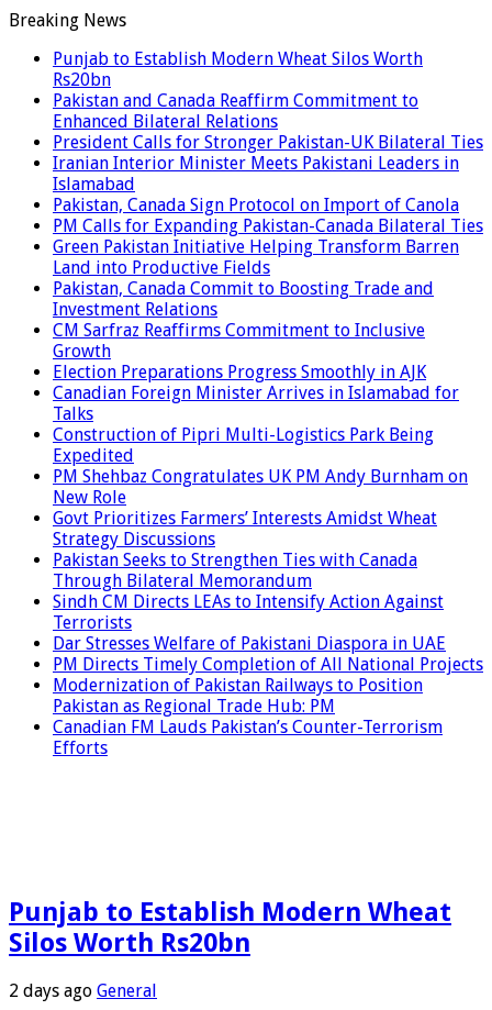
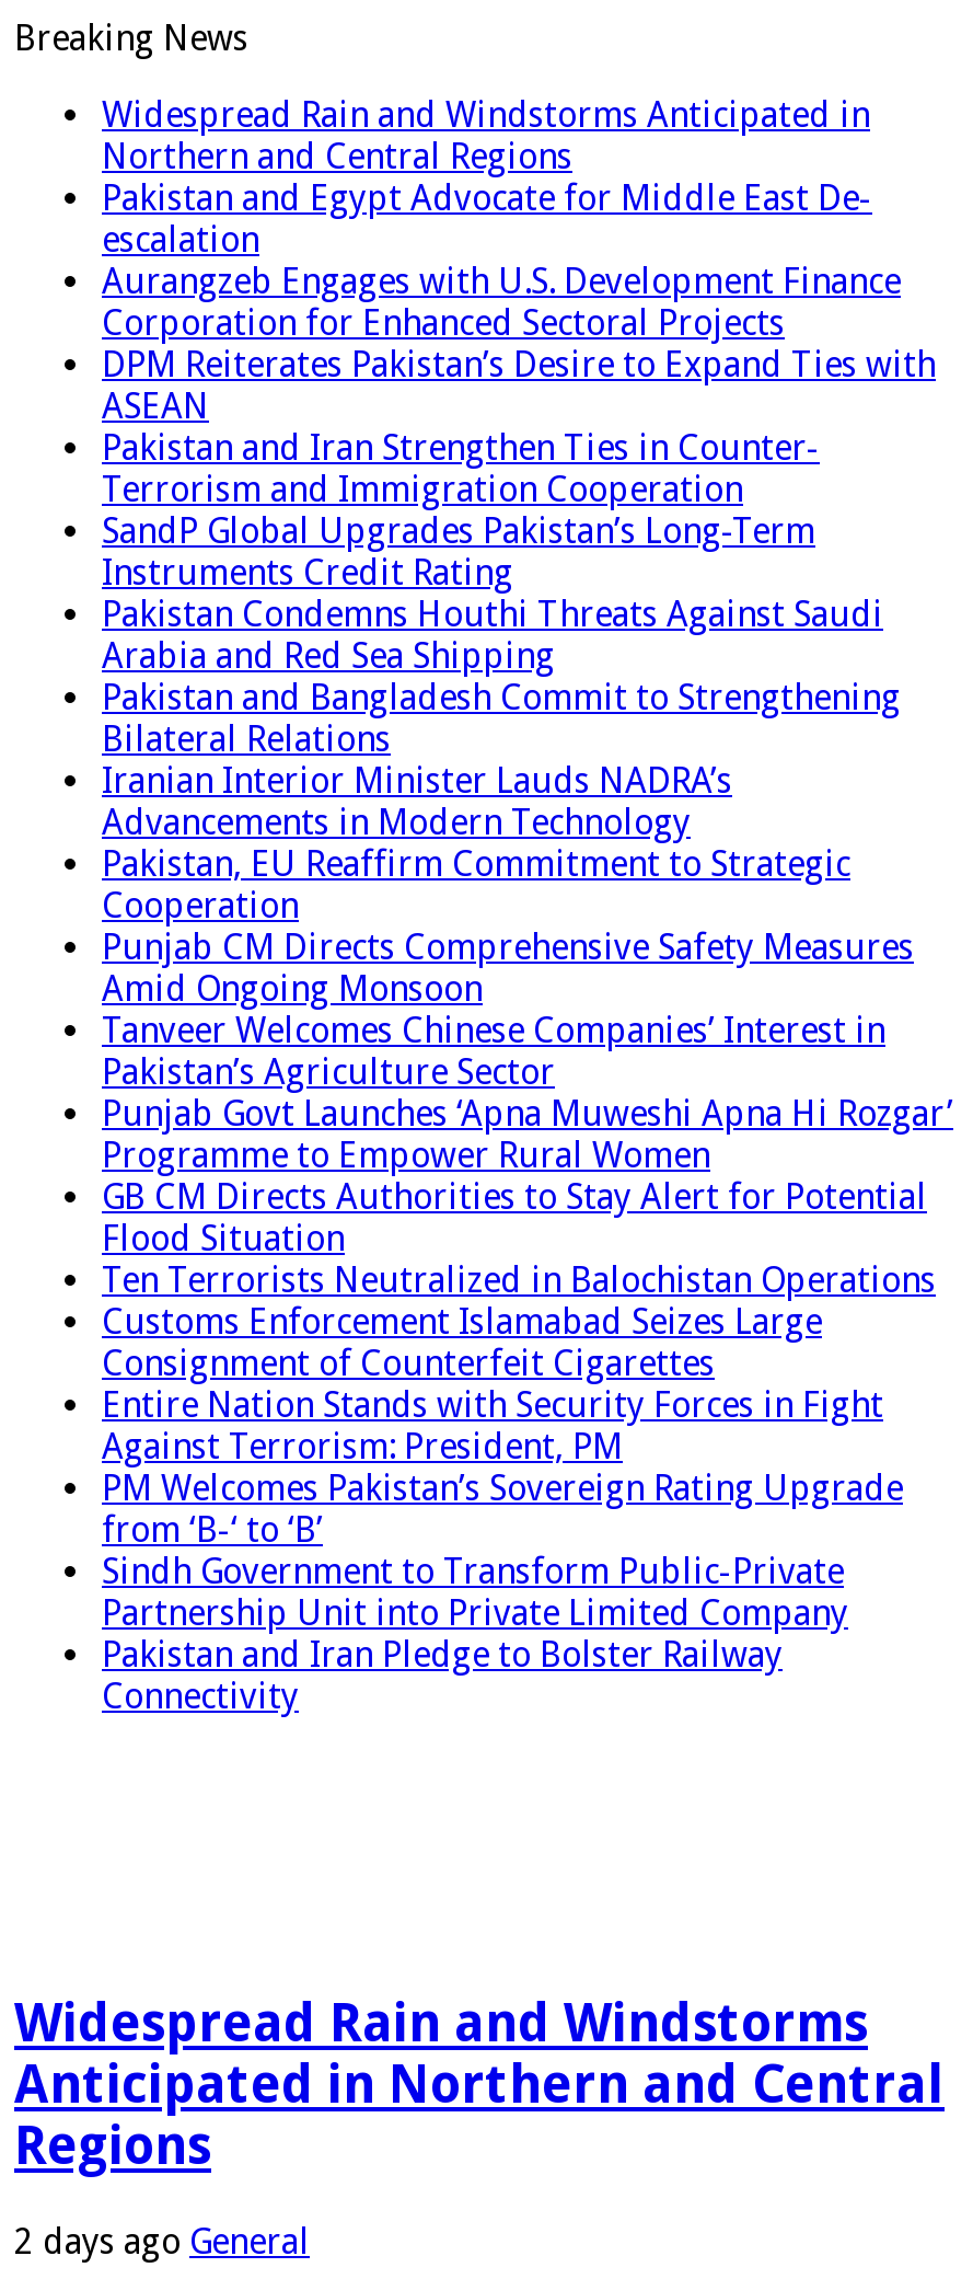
- Punjab to Establish Modern Wheat Silos Worth
- Rs20bn
- Pakistan and Canada Reaffirm Commitment to
- Enhanced Bilateral Relations
- President Calls for Stronger Pakistan-UK Bilateral Ties
- Iranian Interior Minister Meets Pakistani Leaders in
- Islamabad
- Pakistan, Canada Sign Protocol on Import of Canola
- PM Calls for Expanding Pakistan-Canada Bilateral Ties
- Green Pakistan Initiative Helping Transform Barren
- Land into Productive Fields
- Pakistan, Canada Commit to Boosting Trade and
- Investment Relations
- CM Sarfraz Reaffirms Commitment to Inclusive
- Growth
- Election Preparations Progress Smoothly in AJK
- Canadian Foreign Minister Arrives in Islamabad for
- Talks
- Construction of Pipri Multi-Logistics Park Being
- Expedited
- PM Shehbaz Congratulates UK PM Andy Burnham on
- New Role
- Govt Prioritizes Farmers’ Interests Amidst Wheat
- Strategy Discussions
- Pakistan Seeks to Strengthen Ties with Canada
- Through Bilateral Memorandum
- Sindh CM Directs LEAs to Intensify Action Against
- Terrorists
- Dar Stresses Welfare of Pakistani Diaspora in UAE
- PM Directs Timely Completion of All National Projects
- Modernization of Pakistan Railways to Position
- Pakistan as Regional Trade Hub: PM
- Canadian FM Lauds Pakistan’s Counter-Terrorism
- Efforts
+ Widespread Rain and Windstorms Anticipated in
+ Northern and Central Regions
+ Pakistan and Egypt Advocate for Middle East De-
+ escalation
+ Aurangzeb Engages with U.S. Development Finance
+ Corporation for Enhanced Sectoral Projects
+ DPM Reiterates Pakistan’s Desire to Expand Ties with
+ ASEAN
+ Pakistan and Iran Strengthen Ties in Counter-
+ Terrorism and Immigration Cooperation
+ SandP Global Upgrades Pakistan’s Long-Term
+ Instruments Credit Rating
+ Pakistan Condemns Houthi Threats Against Saudi
+ Arabia and Red Sea Shipping
+ Pakistan and Bangladesh Commit to Strengthening
+ Bilateral Relations
+ Iranian Interior Minister Lauds NADRA’s
+ Advancements in Modern Technology
+ Pakistan, EU Reaffirm Commitment to Strategic
+ Cooperation
+ Punjab CM Directs Comprehensive Safety Measures
+ Amid Ongoing Monsoon
+ Tanveer Welcomes Chinese Companies’ Interest in
+ Pakistan’s Agriculture Sector
+ Punjab Govt Launches ‘Apna Muweshi Apna Hi Rozgar’
+ Programme to Empower Rural Women
+ GB CM Directs Authorities to Stay Alert for Potential
+ Flood Situation
+ Ten Terrorists Neutralized in Balochistan Operations
+ Customs Enforcement Islamabad Seizes Large
+ Consignment of Counterfeit Cigarettes
+ Entire Nation Stands with Security Forces in Fight
+ Against Terrorism: President, PM
+ PM Welcomes Pakistan’s Sovereign Rating Upgrade
+ from ‘B-‘ to ‘B’
+ Sindh Government to Transform Public-Private
+ Partnership Unit into Private Limited Company
+ Pakistan and Iran Pledge to Bolster Railway
+ Connectivity

- Punjab to Establish Modern Wheat
- Silos Worth Rs20bn
+ Widespread Rain and Windstorms
+ Anticipated in Northern and Central
+ Regions
